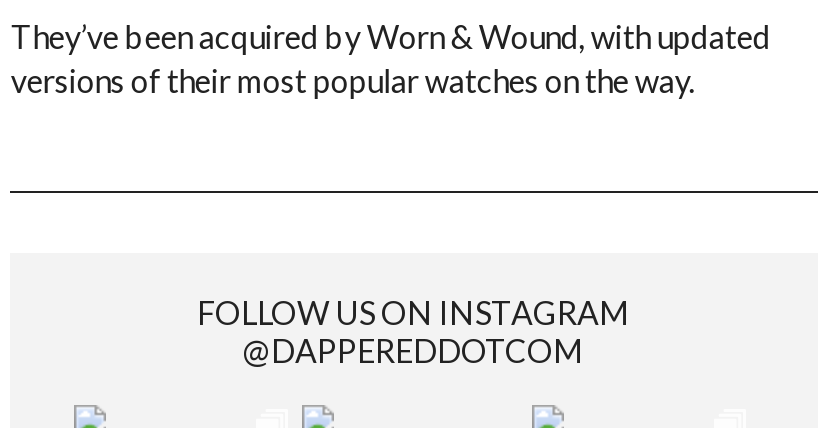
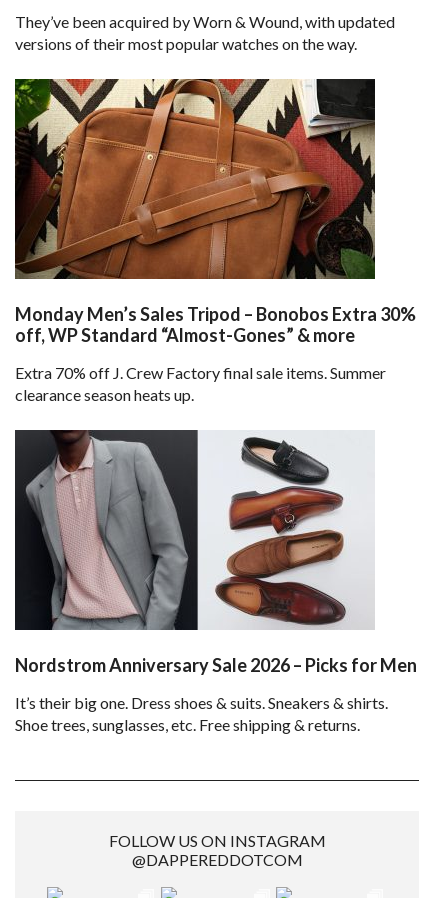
+ [image]
+ Monday Men’s Sales Tripod – Bonobos Extra 30%
+ off, WP Standard “Almost-Gones” & more
+ Extra 70% off J. Crew Factory final sale items. Summer
+ clearance season heats up.

+ [image]
+ Nordstrom Anniversary Sale 2026 – Picks for Men
+ It’s their big one. Dress shoes & suits. Sneakers & shirts.
+ Shoe trees, sunglasses, etc. Free shipping & returns.

+ [image]
